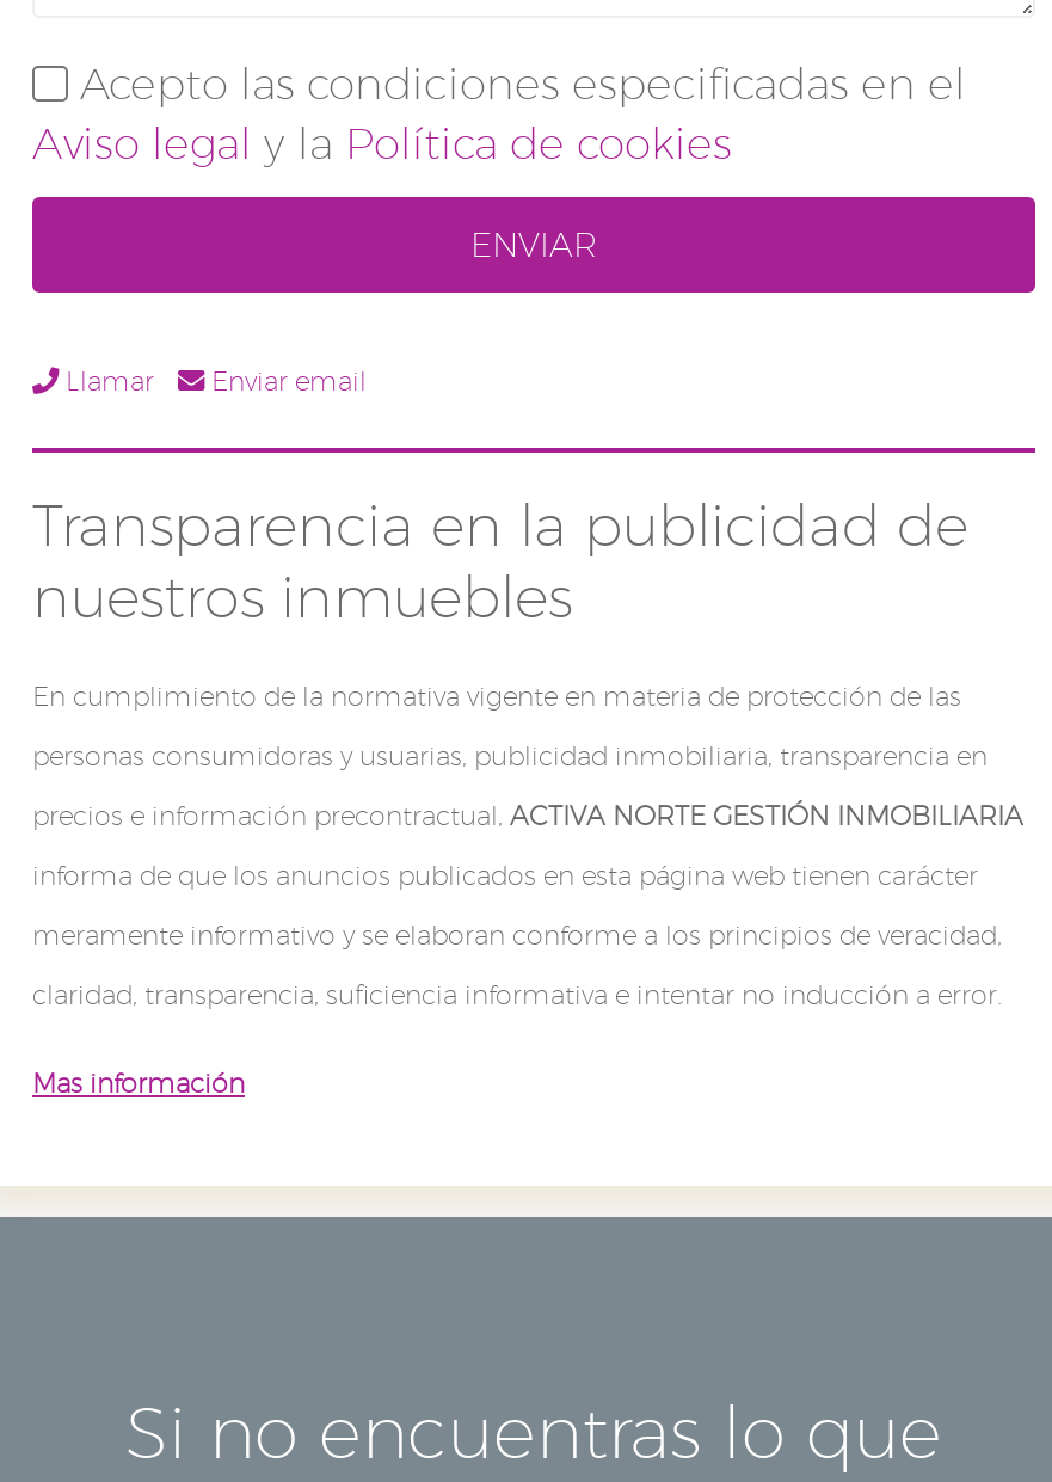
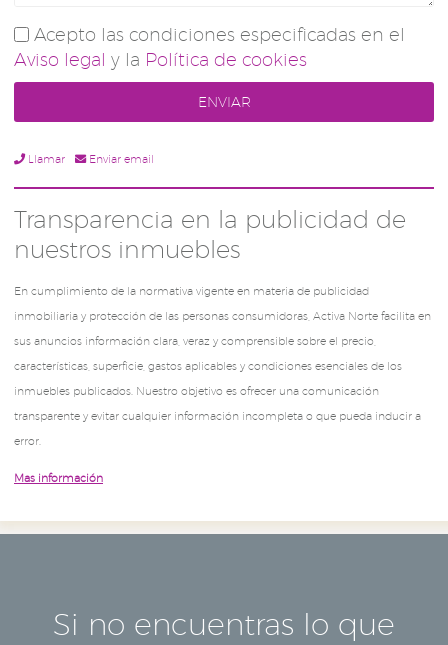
- En cumplimiento de la normativa vigente en materia de protección de las
- personas consumidoras y usuarias, publicidad inmobiliaria, transparencia en
- precios e información precontractual, ACTIVA NORTE GESTIÓN INMOBILIARIA
- informa de que los anuncios publicados en esta página web tienen carácter
- meramente informativo y se elaboran conforme a los principios de veracidad,
- claridad, transparencia, suficiencia informativa e intentar no inducción a error.
+ En cumplimiento de la normativa vigente en materia de publicidad
+ inmobiliaria y protección de las personas consumidoras, Activa Norte facilita en
+ sus anuncios información clara, veraz y comprensible sobre el precio,
+ características, superficie, gastos aplicables y condiciones esenciales de los
+ inmuebles publicados. Nuestro objetivo es ofrecer una comunicación
+ transparente y evitar cualquier información incompleta o que pueda inducir a
+ error.
